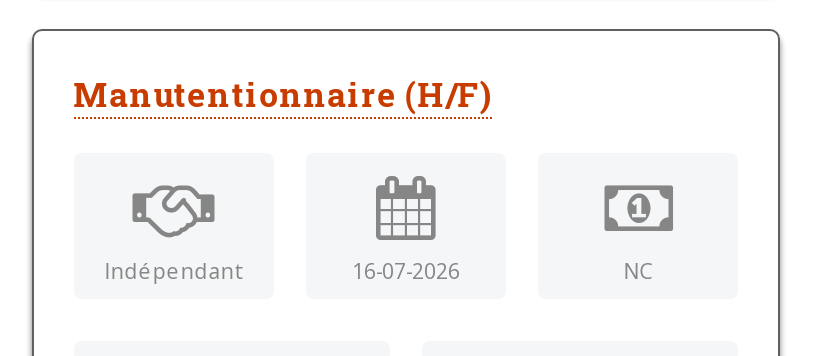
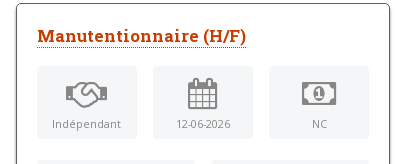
- 16-07-2026
+ 12-06-2026
